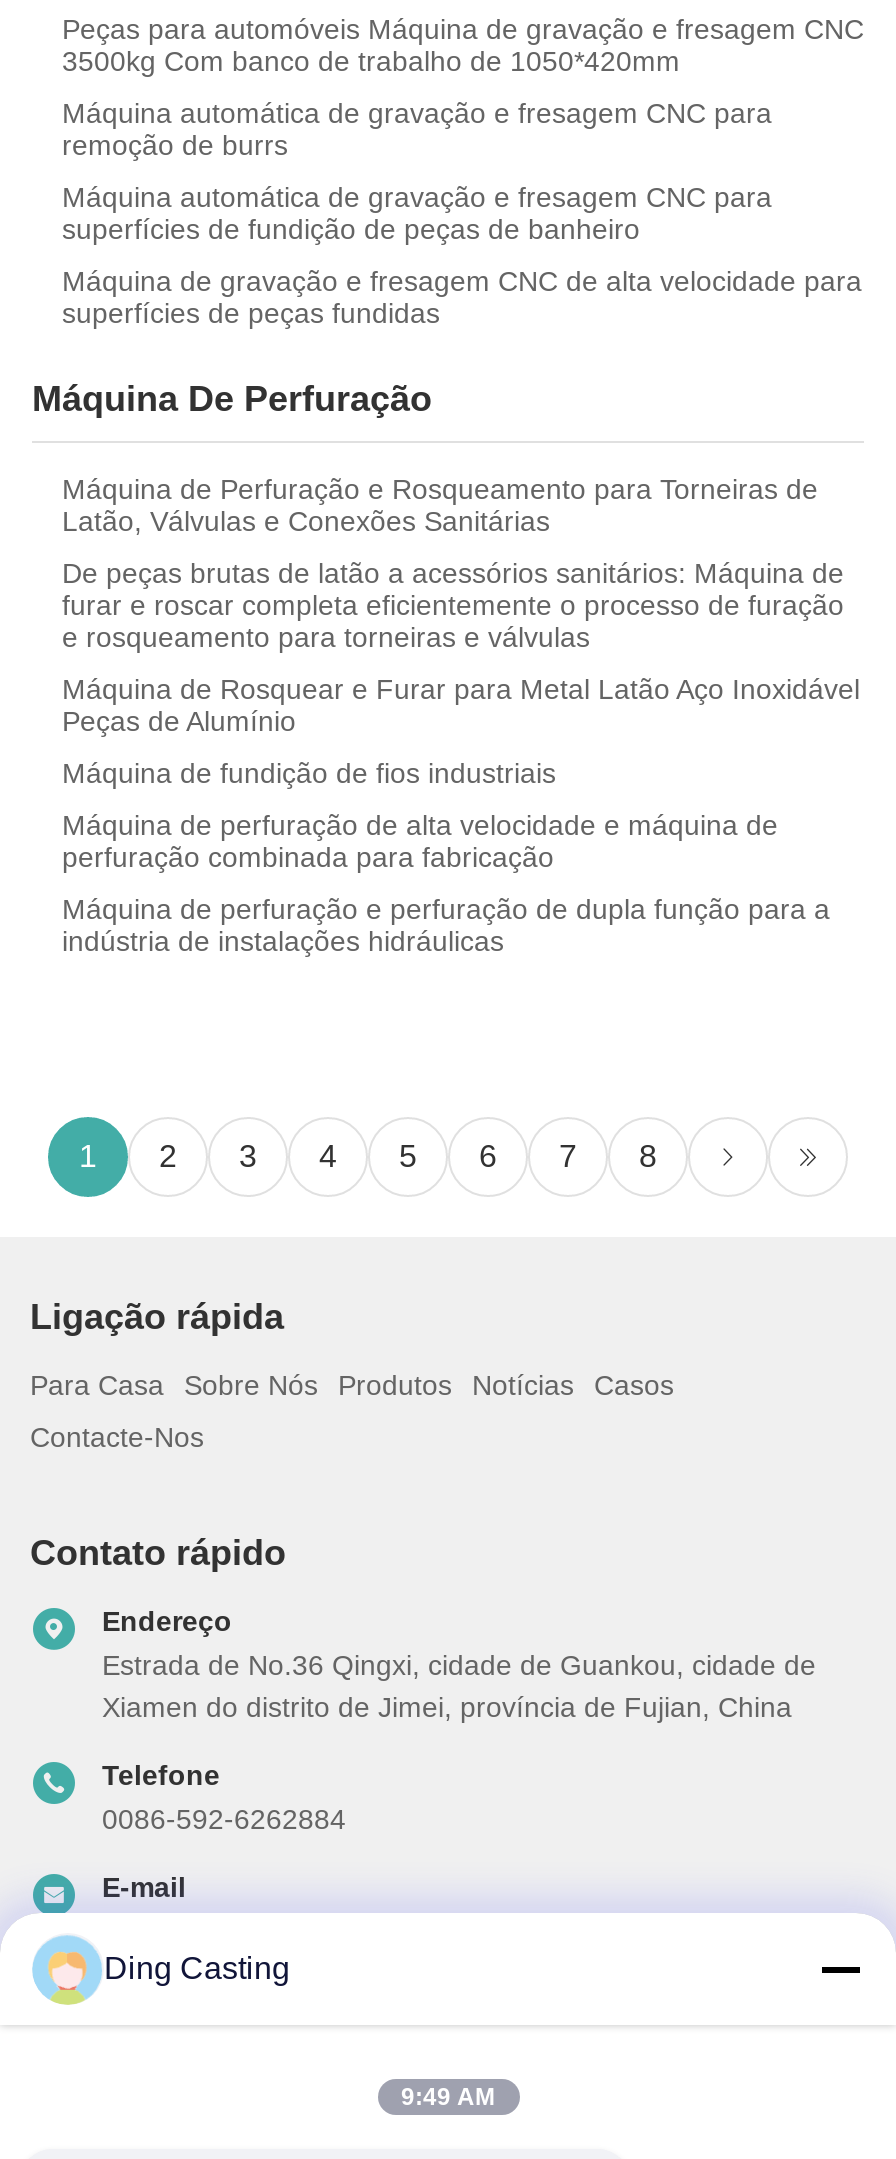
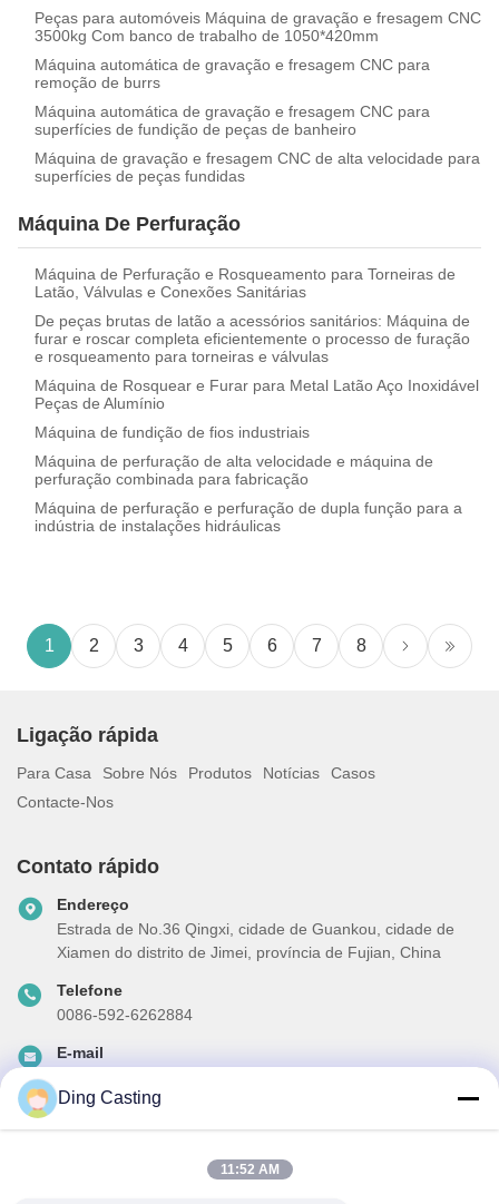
- 9:49 AM
+ 11:52 AM
